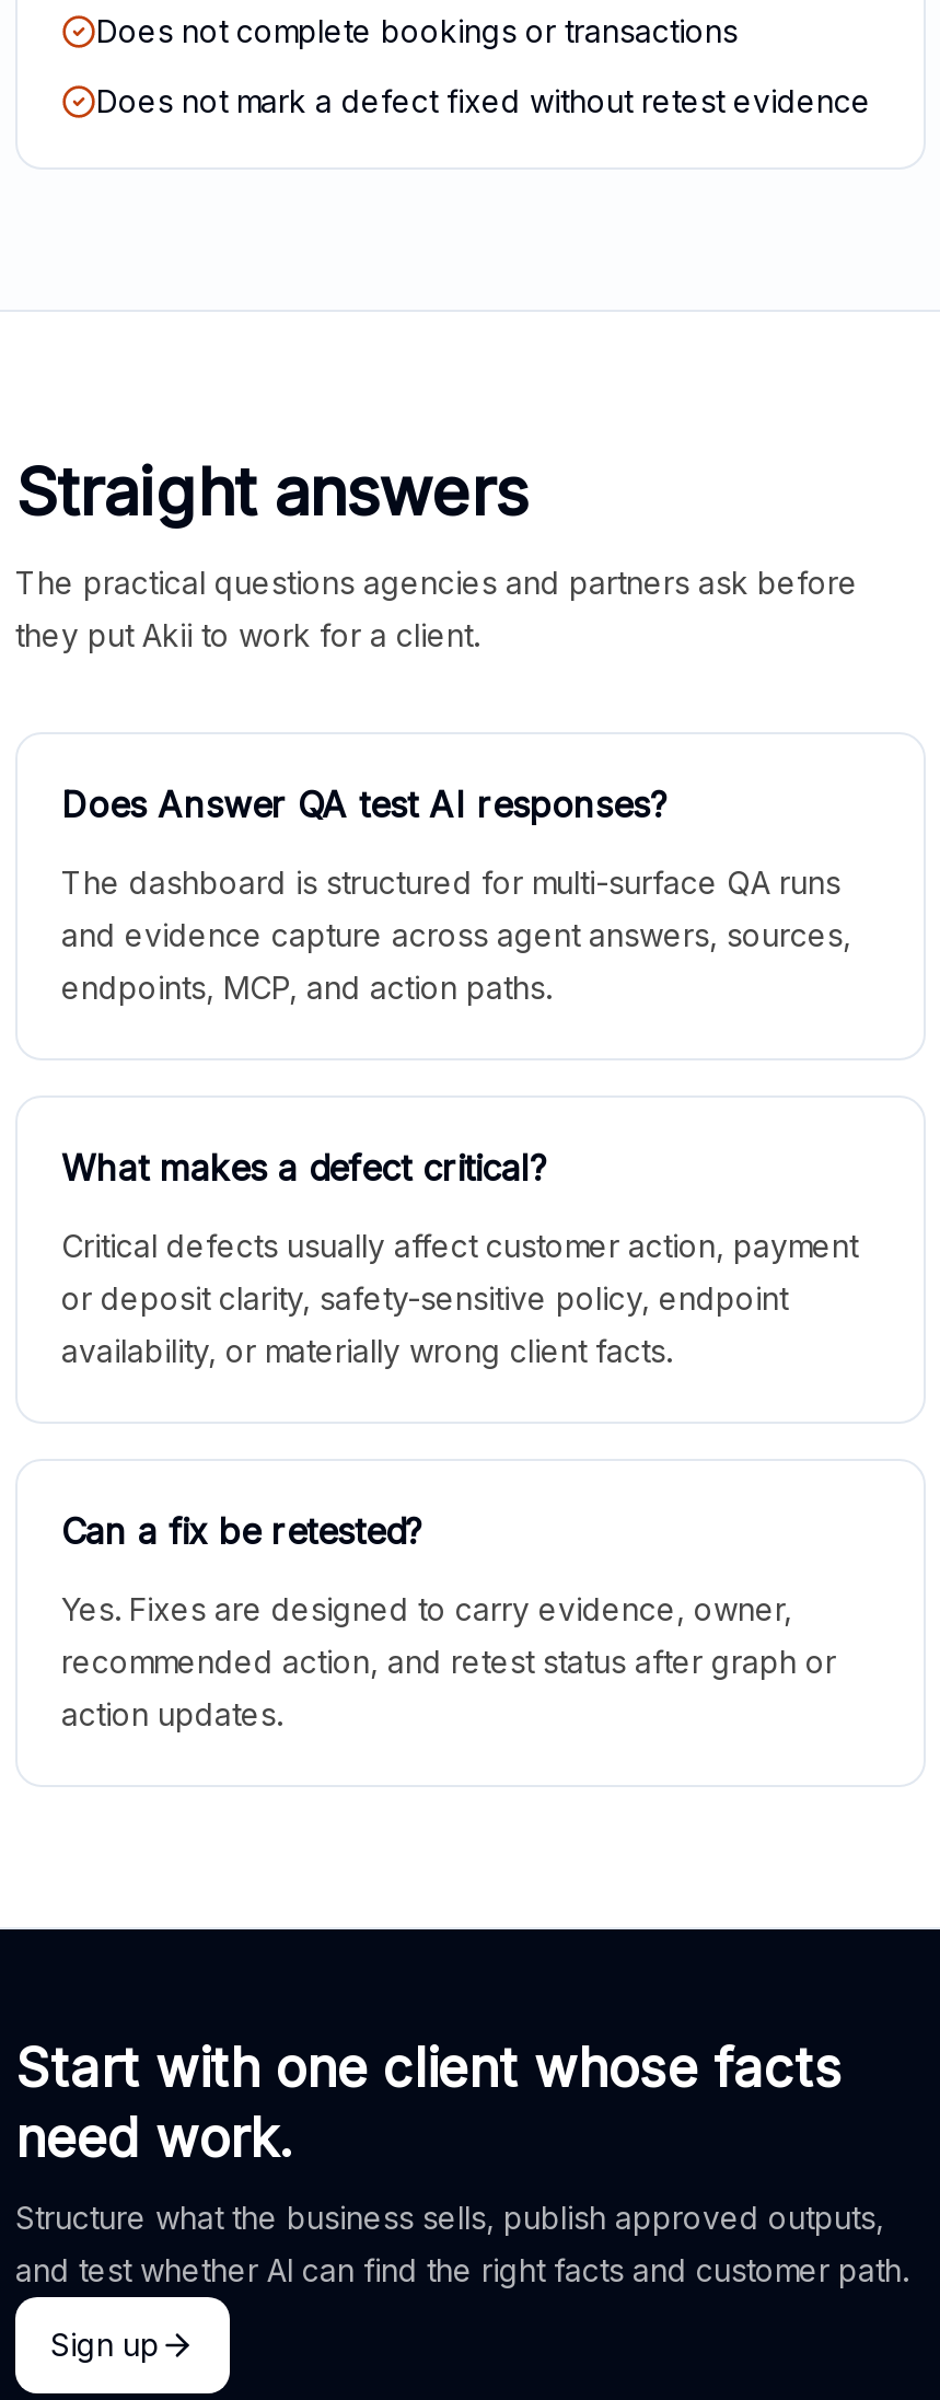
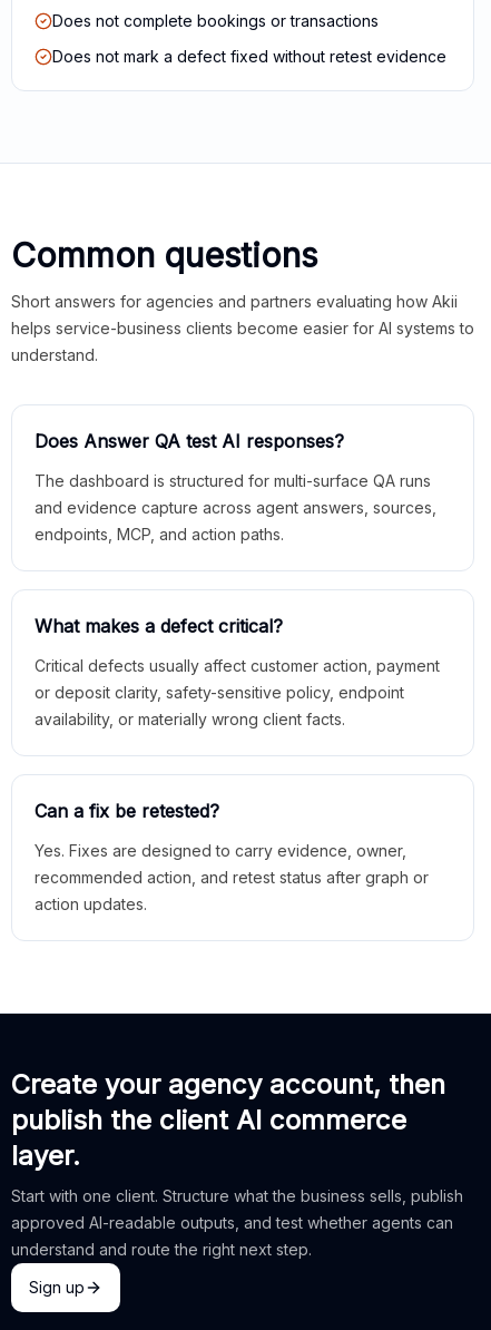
- Straight answers
- The practical questions agencies and partners ask before
- they put Akii to work for a client.
+ Common questions
+ Short answers for agencies and partners evaluating how Akii
+ helps service-business clients become easier for AI systems to
+ understand.

- Start with one client whose facts
- need work.
- Structure what the business sells, publish approved outputs,
- and test whether AI can find the right facts and customer path.
+ Create your agency account, then
+ publish the client AI commerce
+ layer.
+ Start with one client. Structure what the business sells, publish
+ approved AI-readable outputs, and test whether agents can
+ understand and route the right next step.
